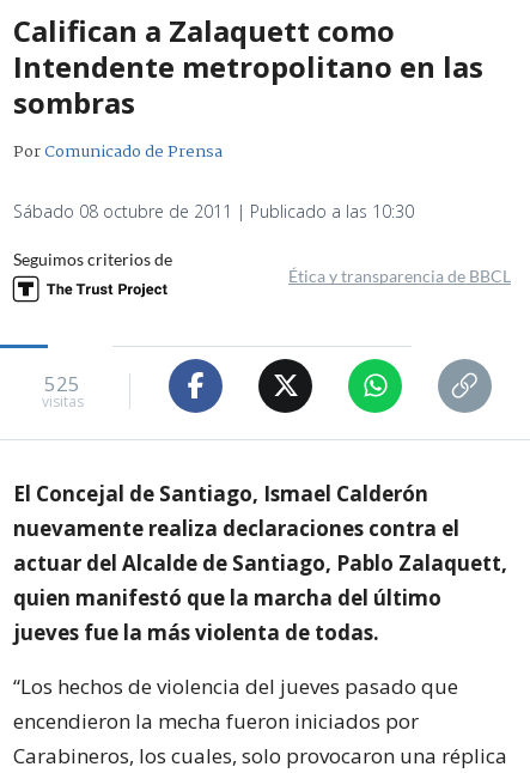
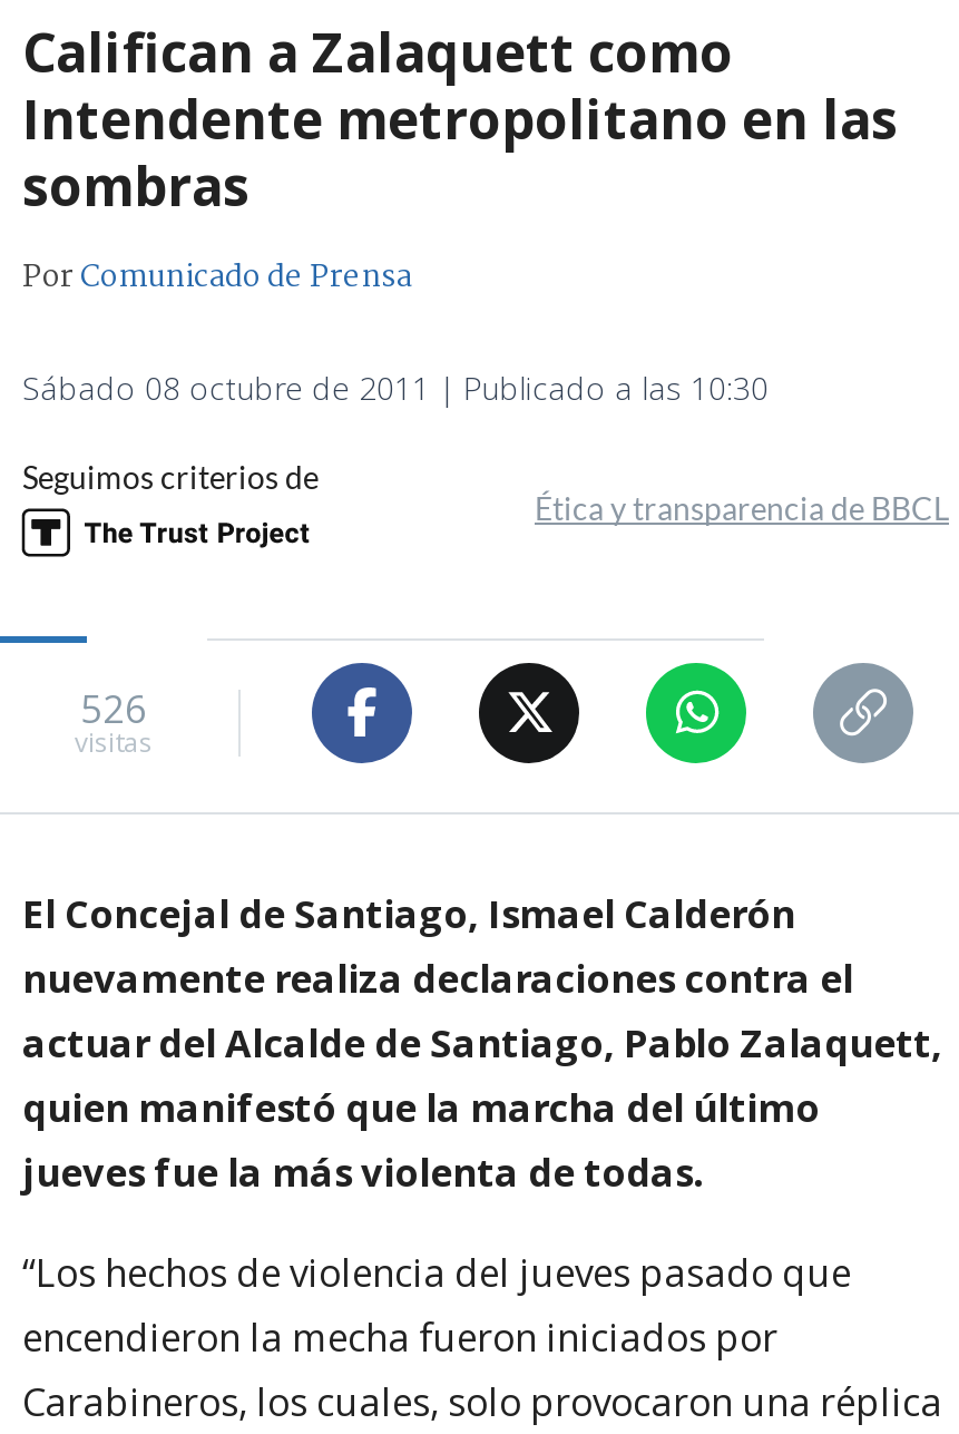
- 525
+ 526
